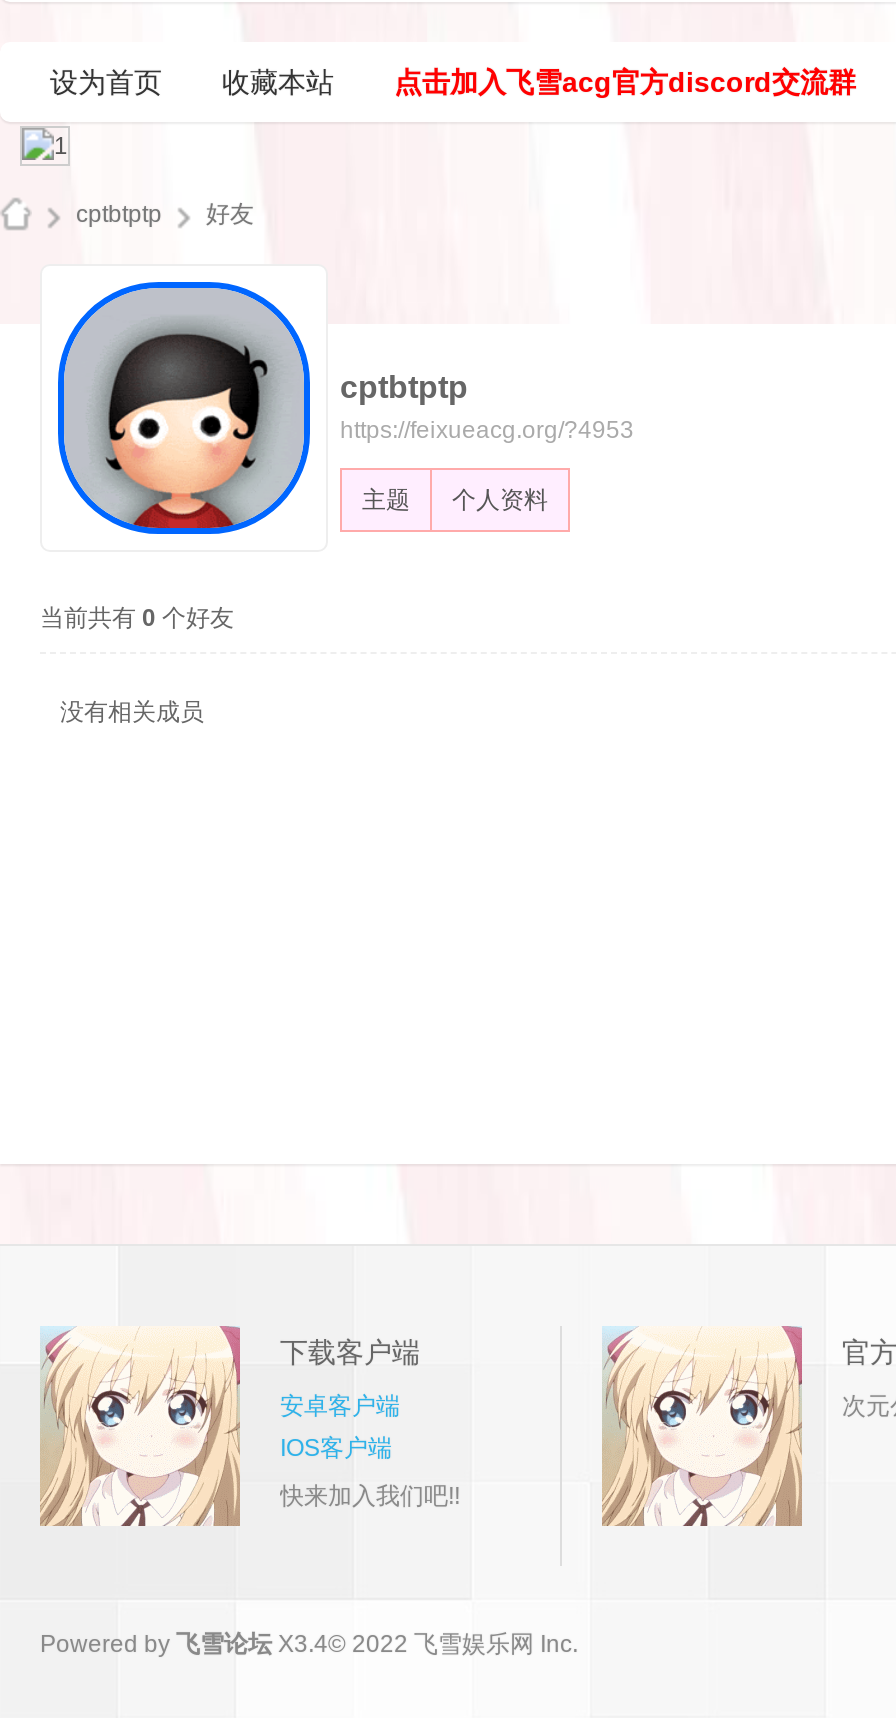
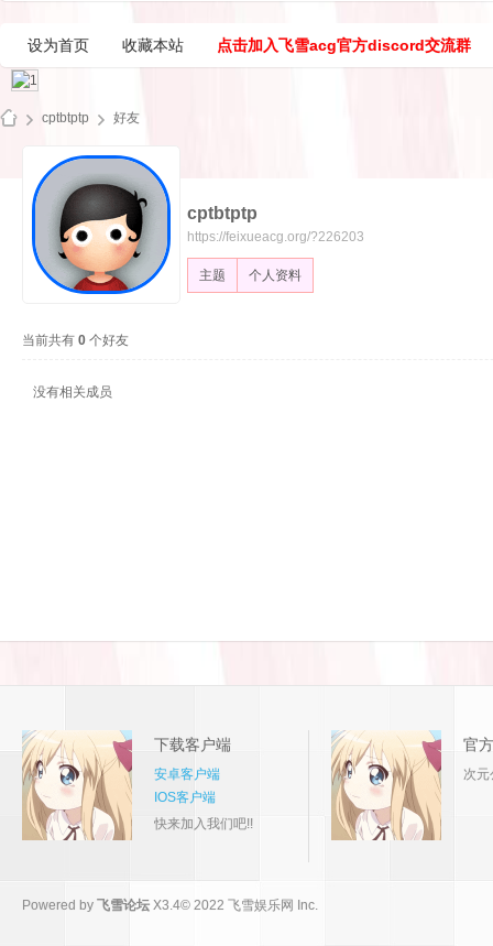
- https://feixueacg.org/?4953
+ https://feixueacg.org/?226203

- [image]
+ [image]

- [image]
+ [image]
